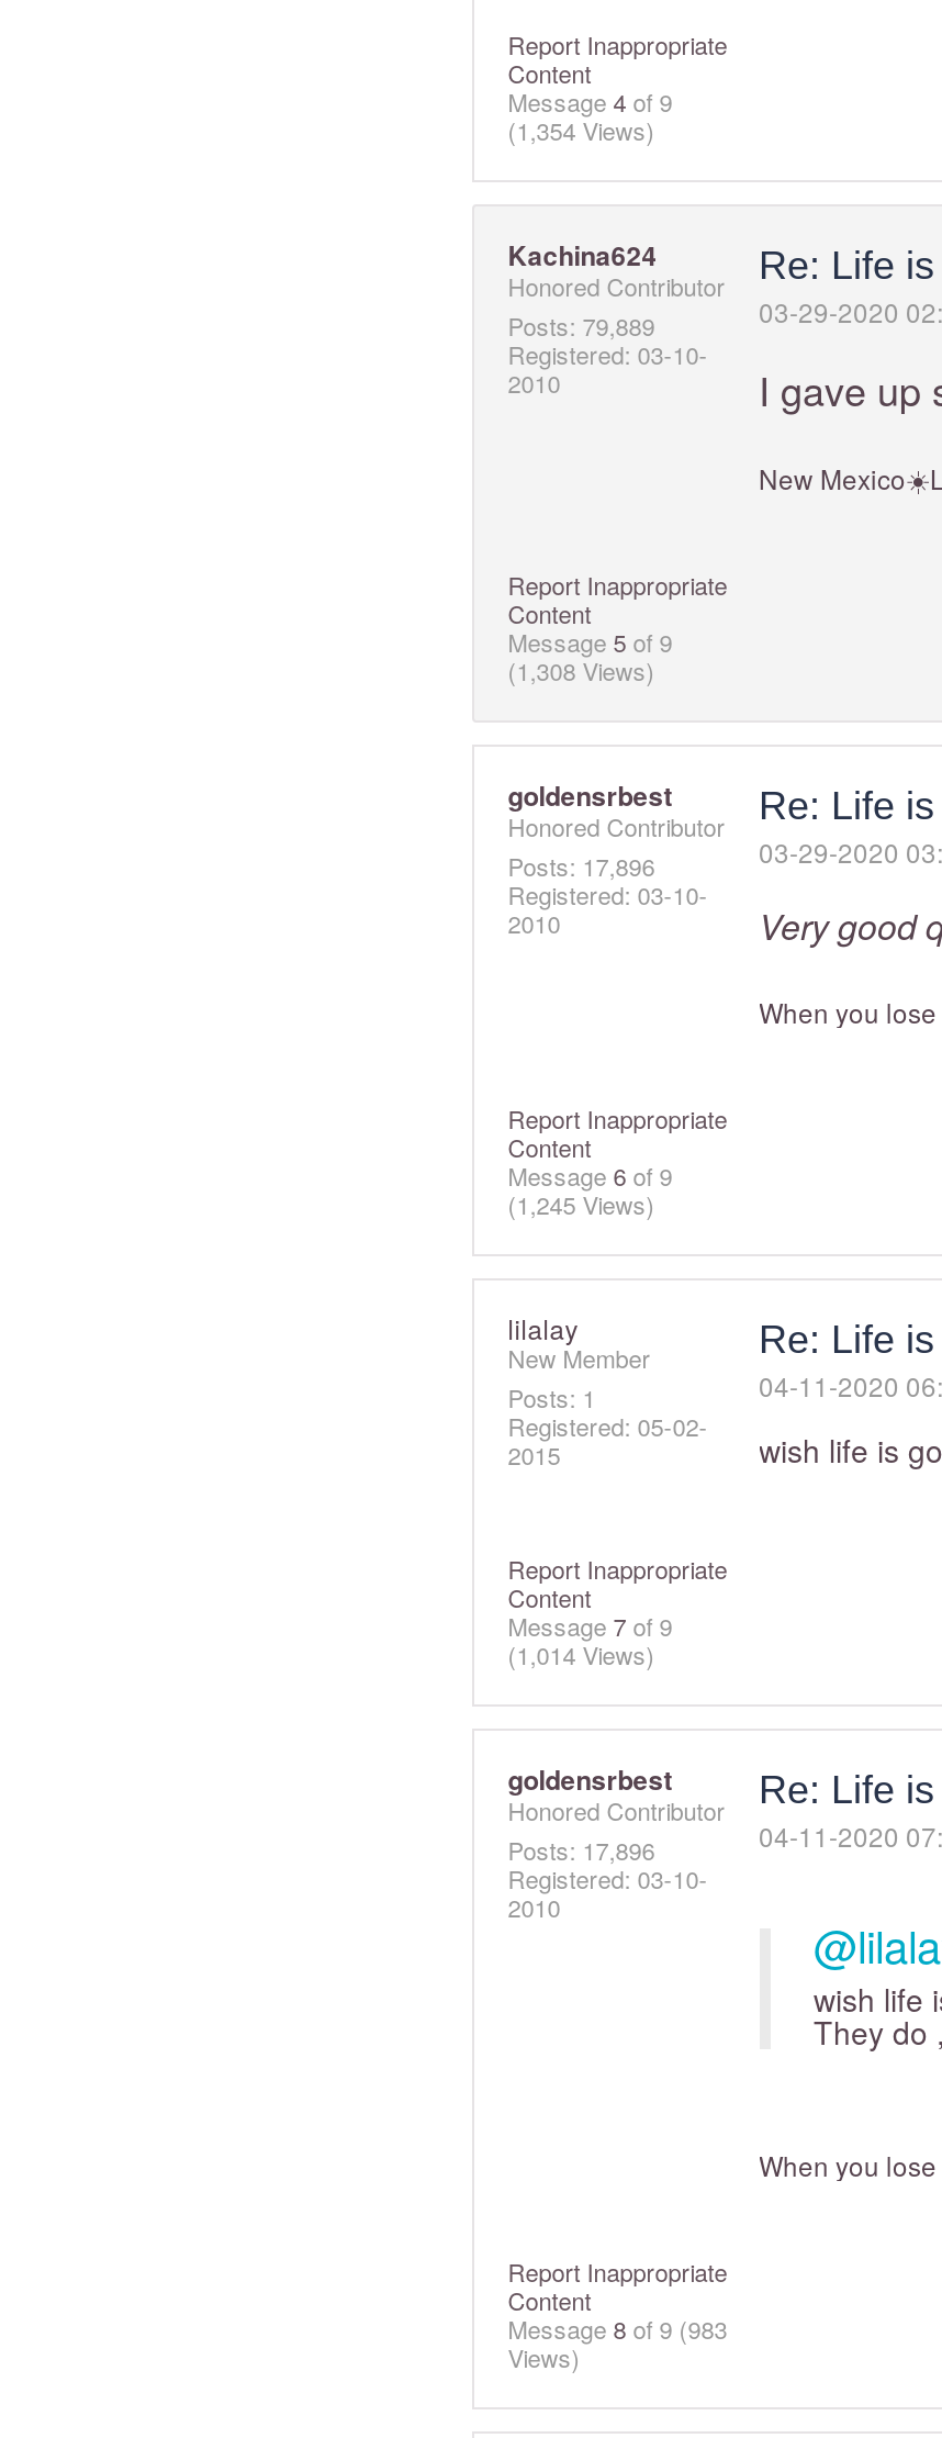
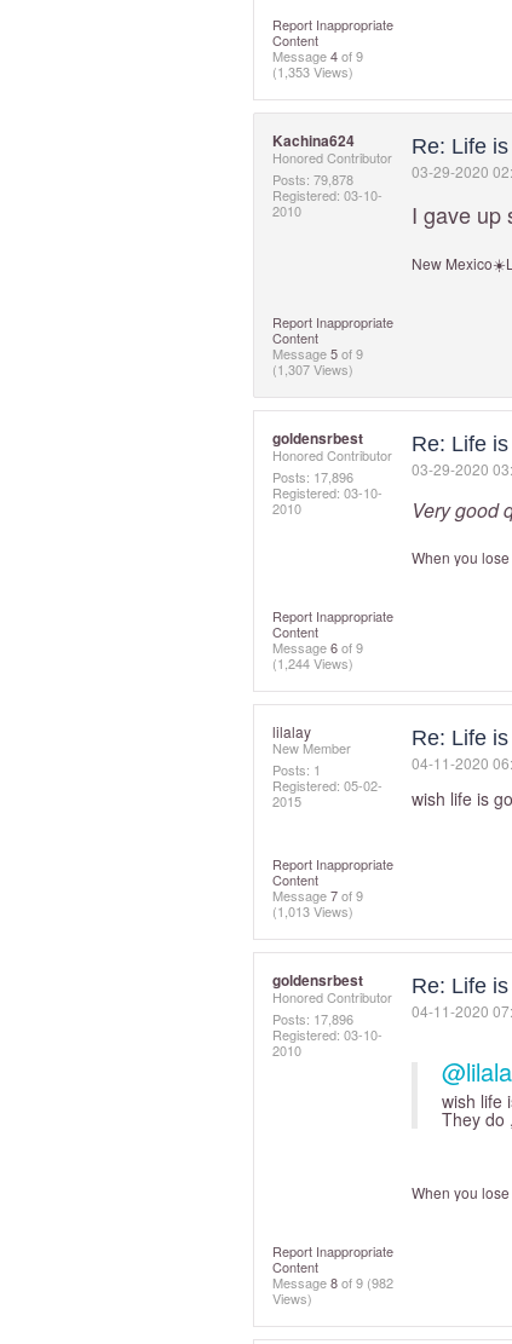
- (1,354 Views)
+ (1,353 Views)

- Posts: 79,889
+ Posts: 79,878

- (1,308 Views)
+ (1,307 Views)

- (1,245 Views)
+ (1,244 Views)

- (1,014 Views)
+ (1,013 Views)

- Message 8 of 9 (983
+ Message 8 of 9 (982
